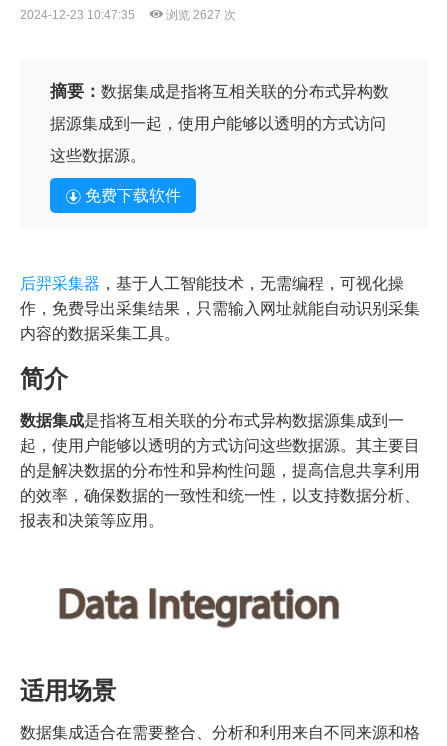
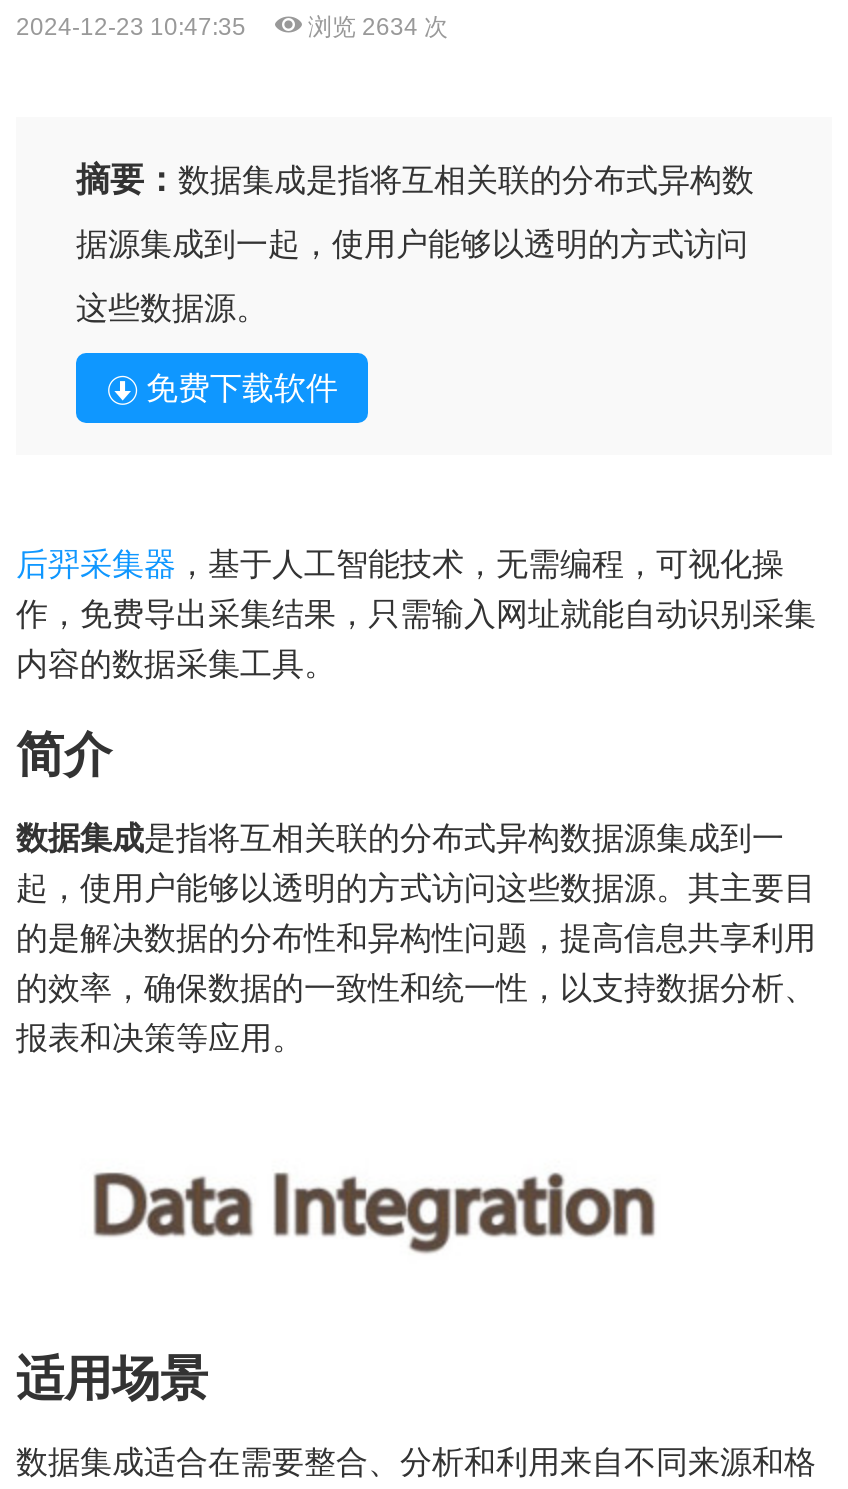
- 2024-12-23 10:47:35 浏览 2627 次
+ 2024-12-23 10:47:35 浏览 2634 次
